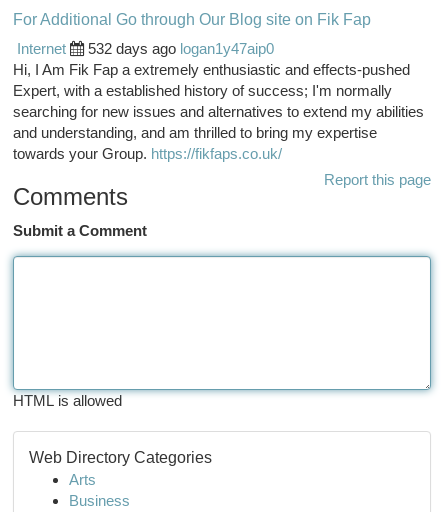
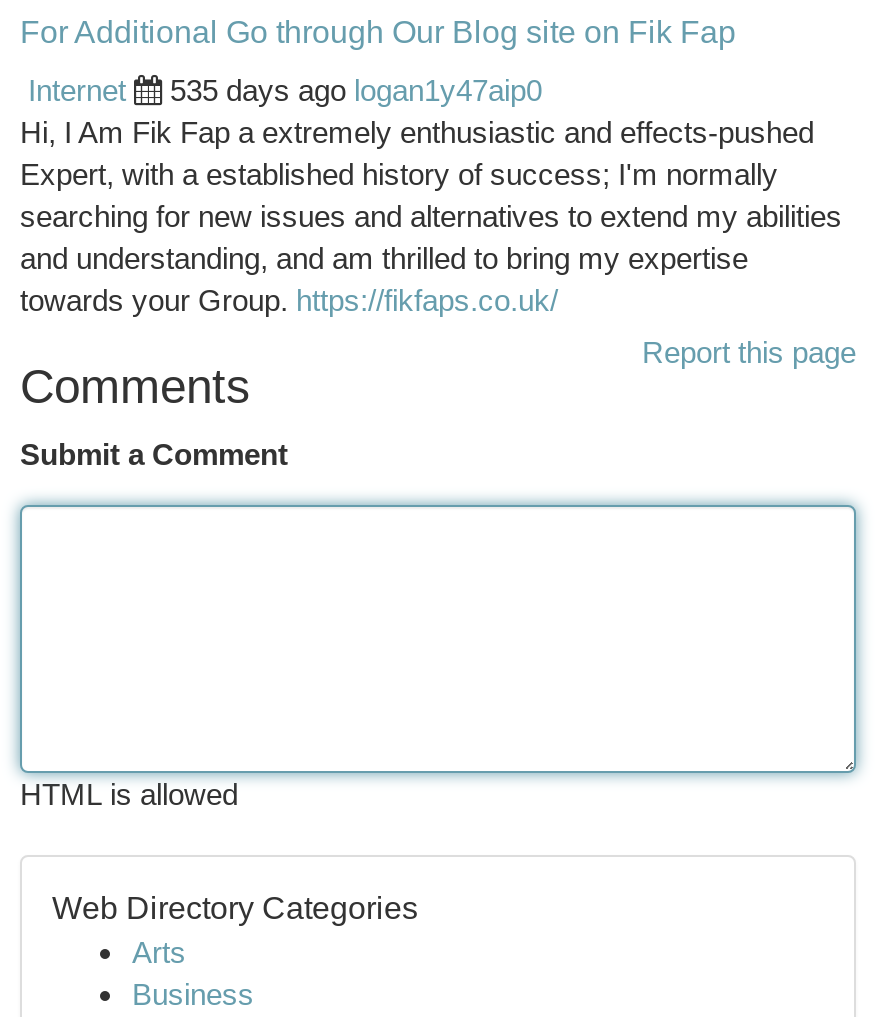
- 532 days ago logan1y47aip0
+ 535 days ago logan1y47aip0
